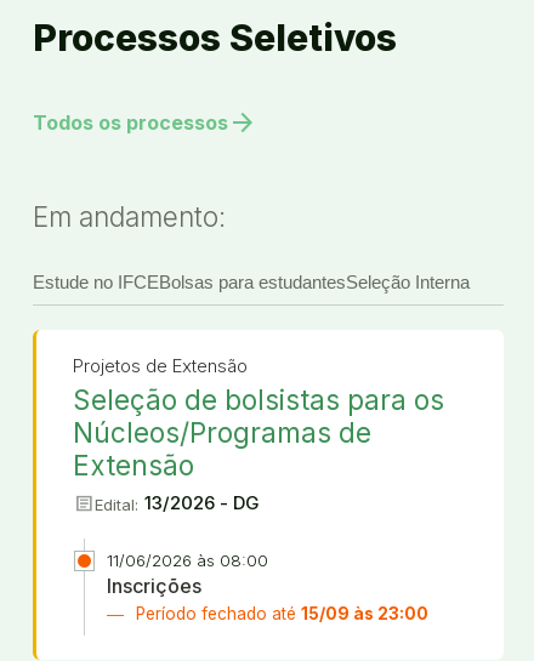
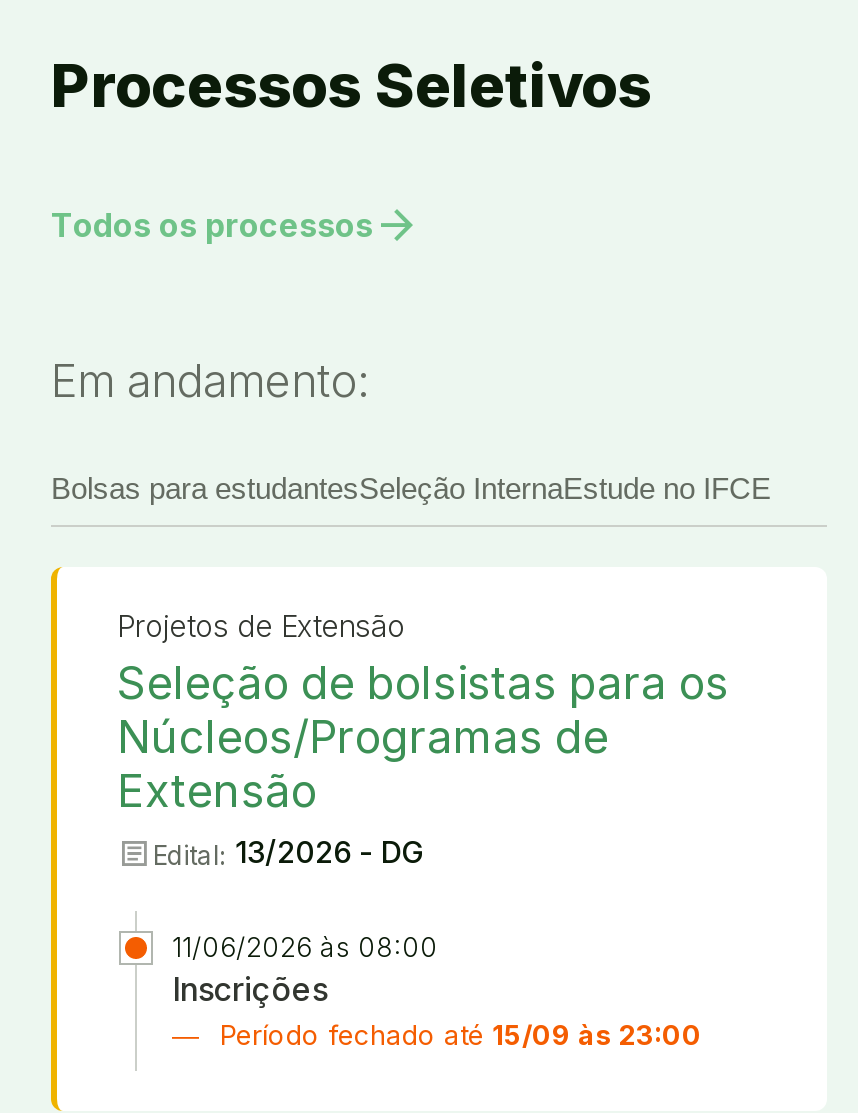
- Estude no IFCEBolsas para estudantesSeleção Interna
+ Bolsas para estudantesSeleção InternaEstude no IFCE
